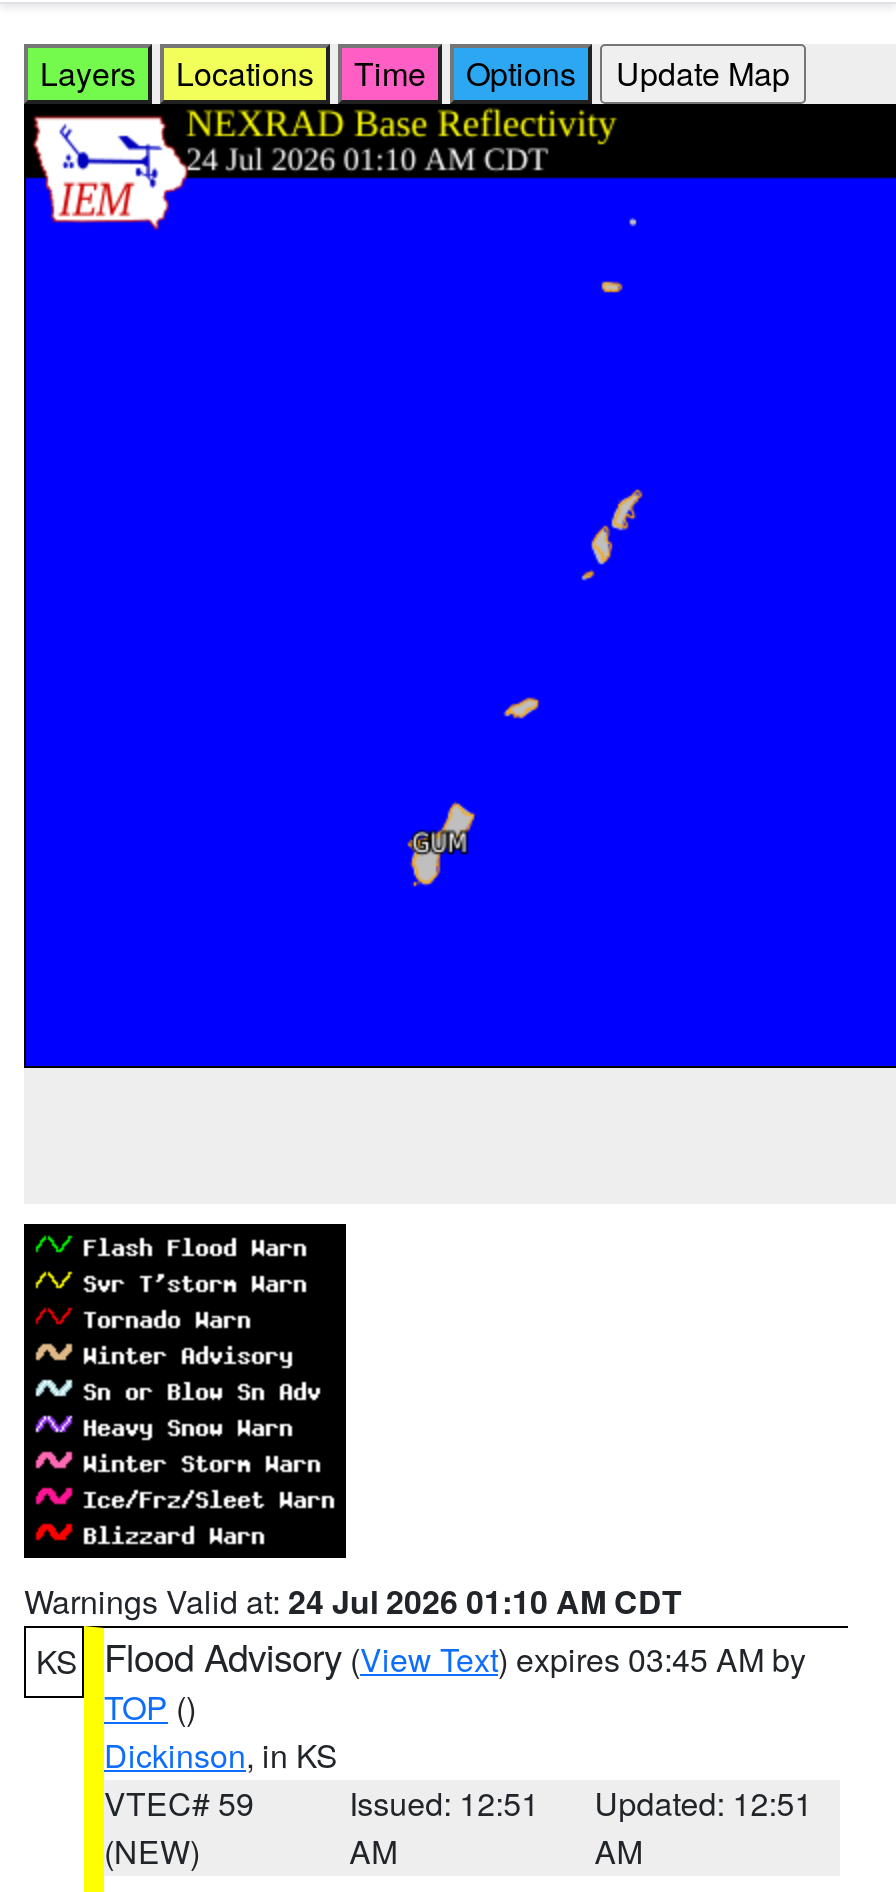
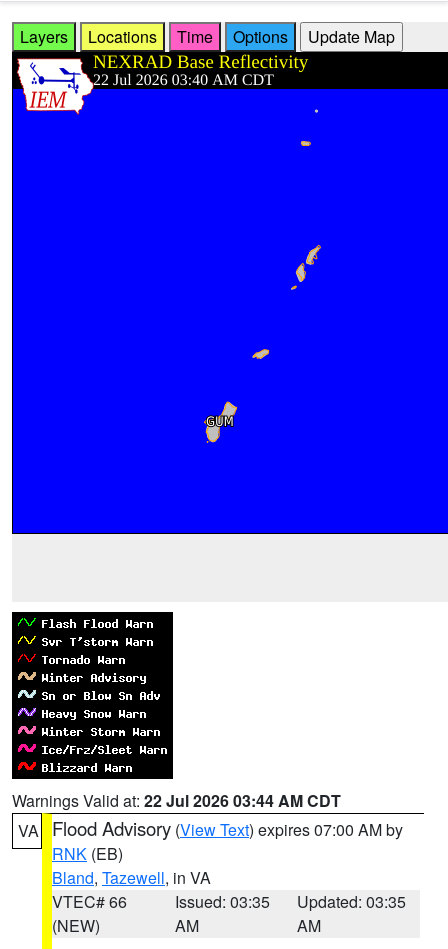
- Warnings Valid at: 24 Jul 2026 01:10 AM CDT
- KS Flood Advisory (View Text) expires 03:45 AM by
- TOP ()
- Dickinson, in KS
- VTEC# 59
+ Warnings Valid at: 22 Jul 2026 03:44 AM CDT
+ VA Flood Advisory (View Text) expires 07:00 AM by
+ RNK (EB)
+ Bland, Tazewell, in VA
+ VTEC# 66

- Issued: 12:51
+ Issued: 03:35

- Updated: 12:51
+ Updated: 03:35
